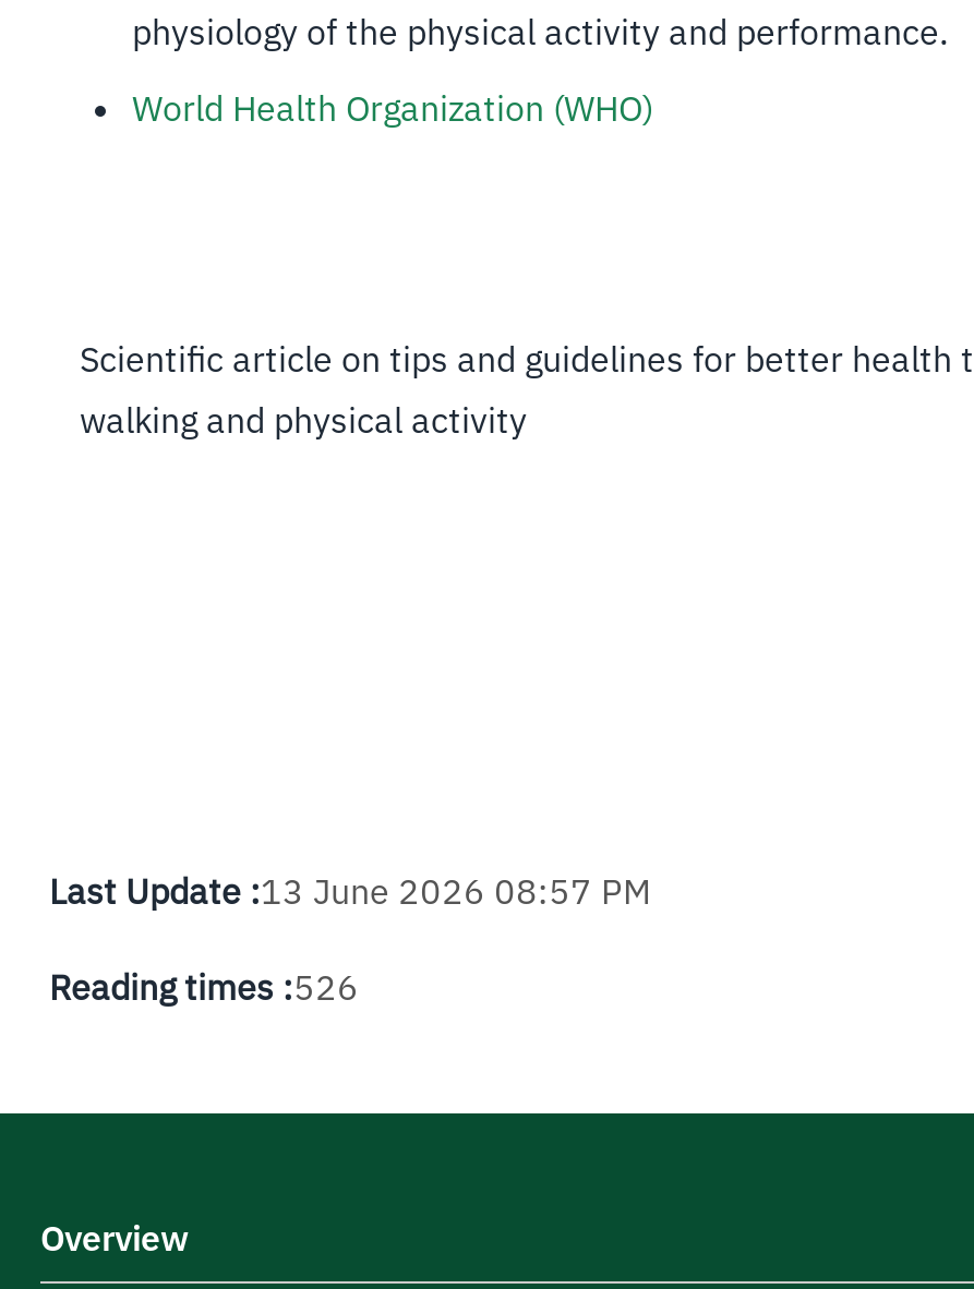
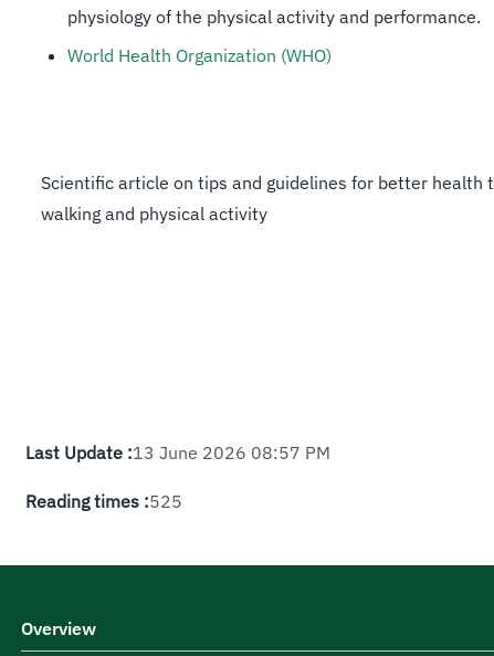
- Reading times : 526
+ Reading times : 525
